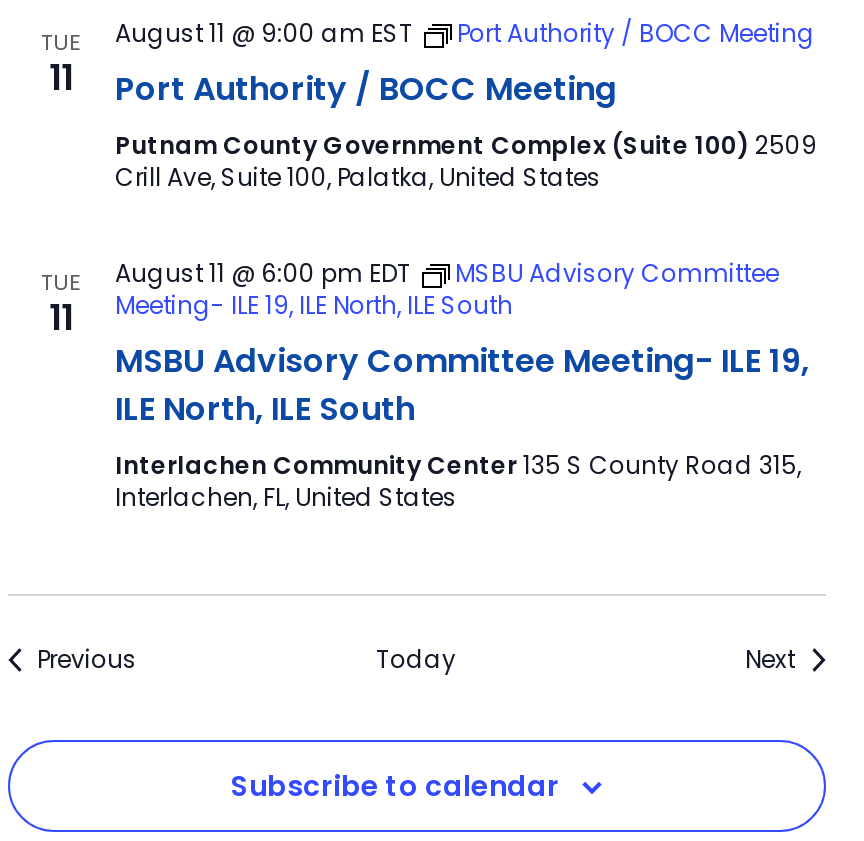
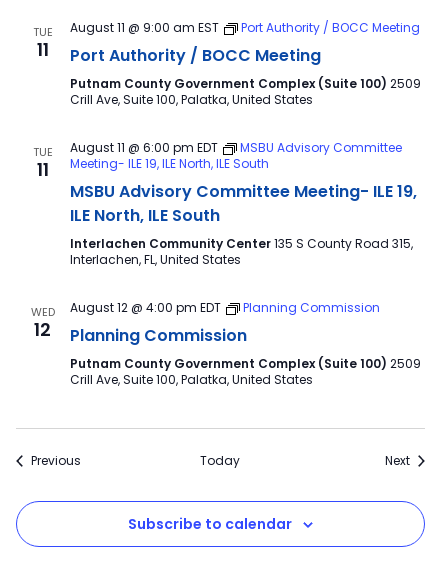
+ WED
+ 12

+ August 12 @ 4:00 pm EDT
+ Planning Commission
+ Planning Commission
+ Putnam County Government Complex (Suite 100) 2509
+ Crill Ave, Suite 100, Palatka, United States
